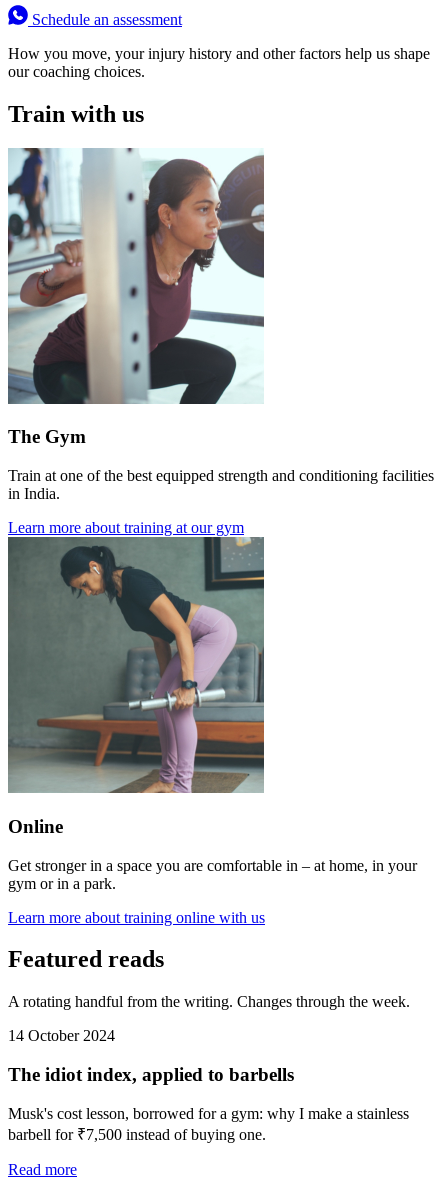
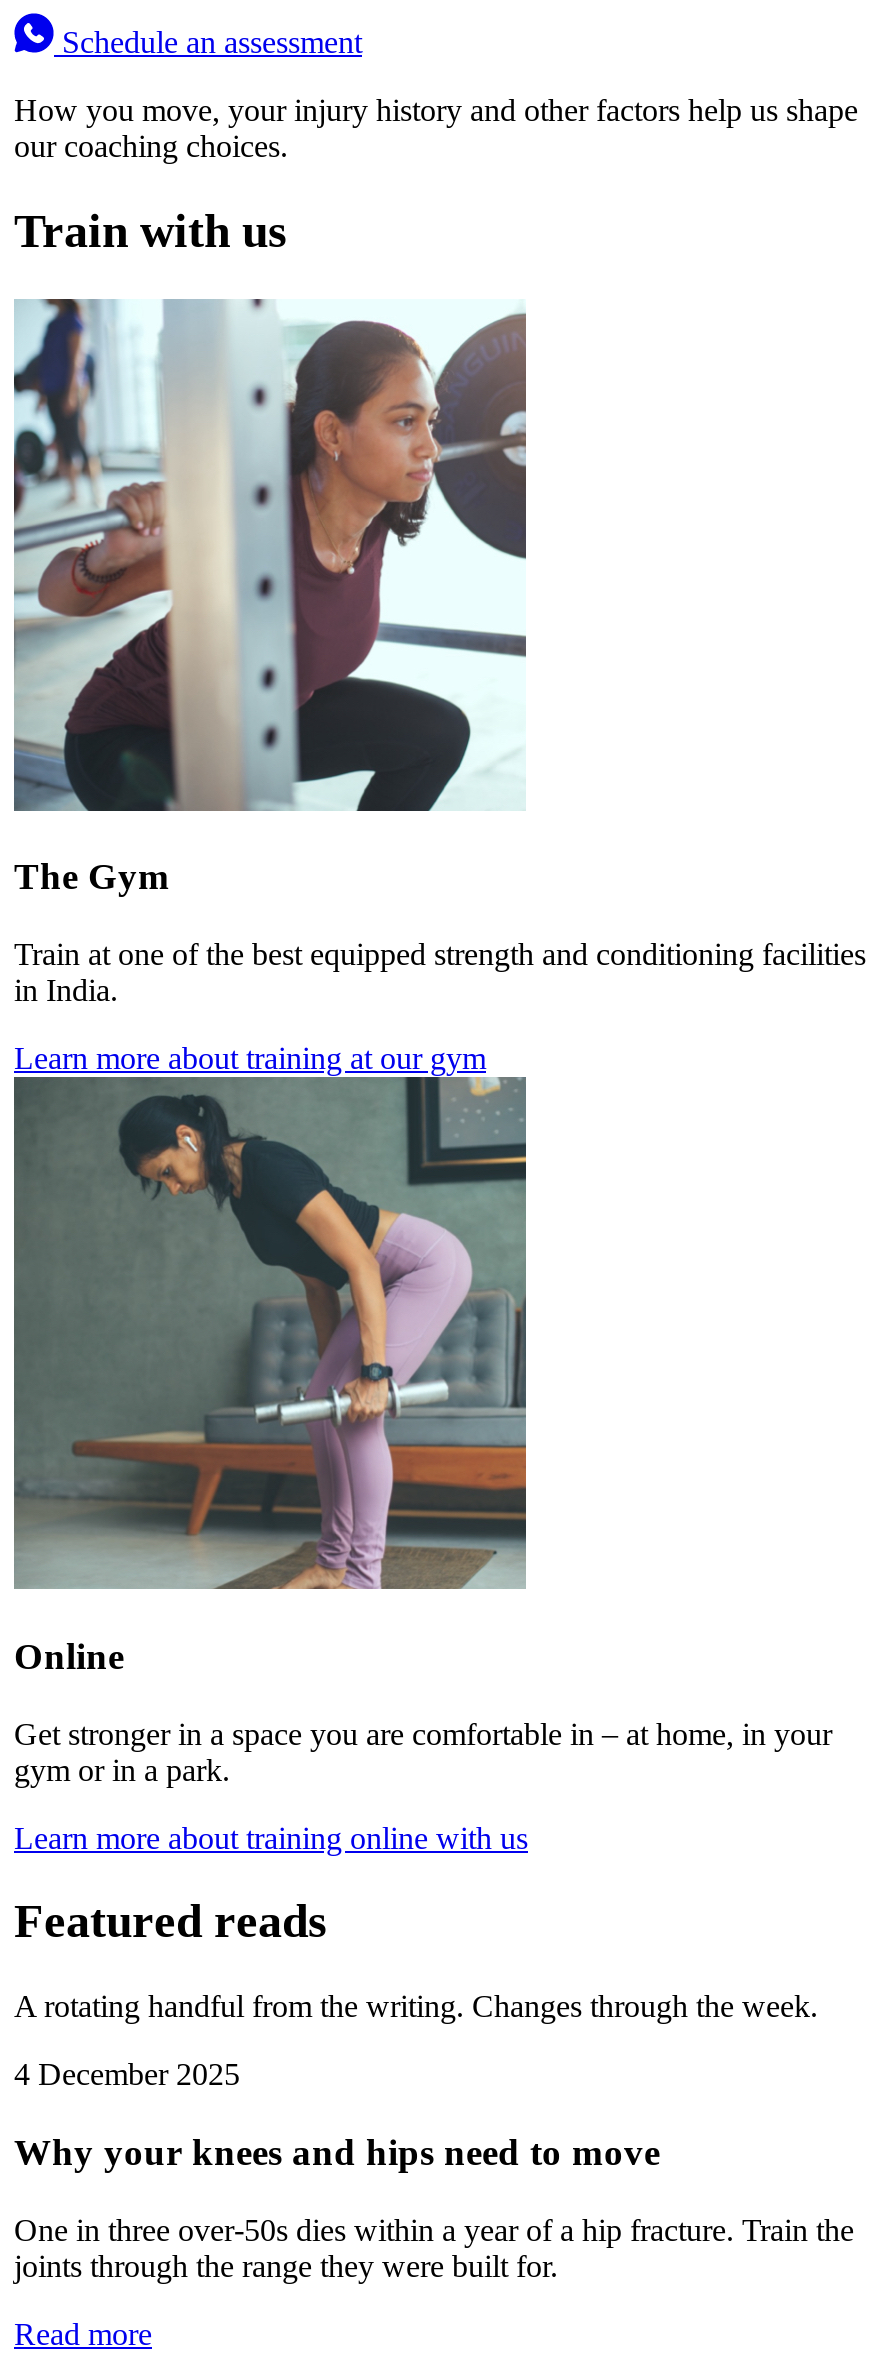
- 14 October 2024
+ 4 December 2025

- The idiot index, applied to barbells
+ Why your knees and hips need to move

- Musk's cost lesson, borrowed for a gym: why I make a stainless
- barbell for ₹7,500 instead of buying one.
+ One in three over-50s dies within a year of a hip fracture. Train the
+ joints through the range they were built for.
